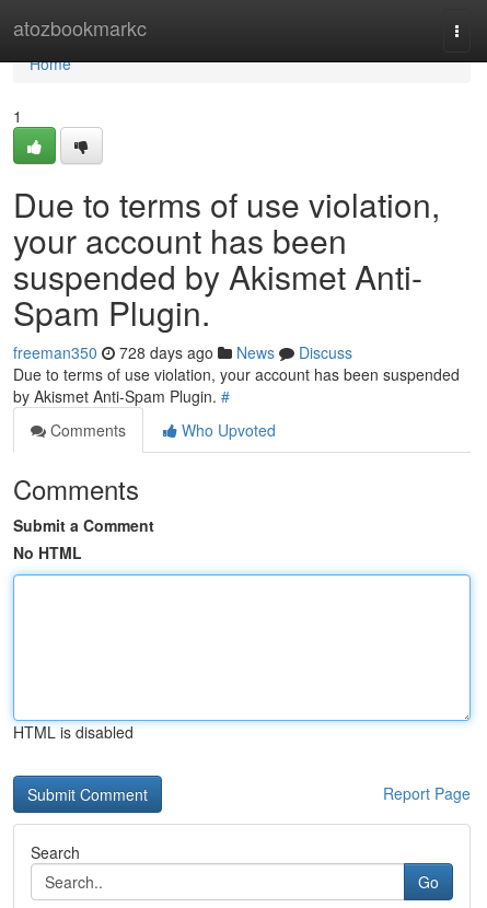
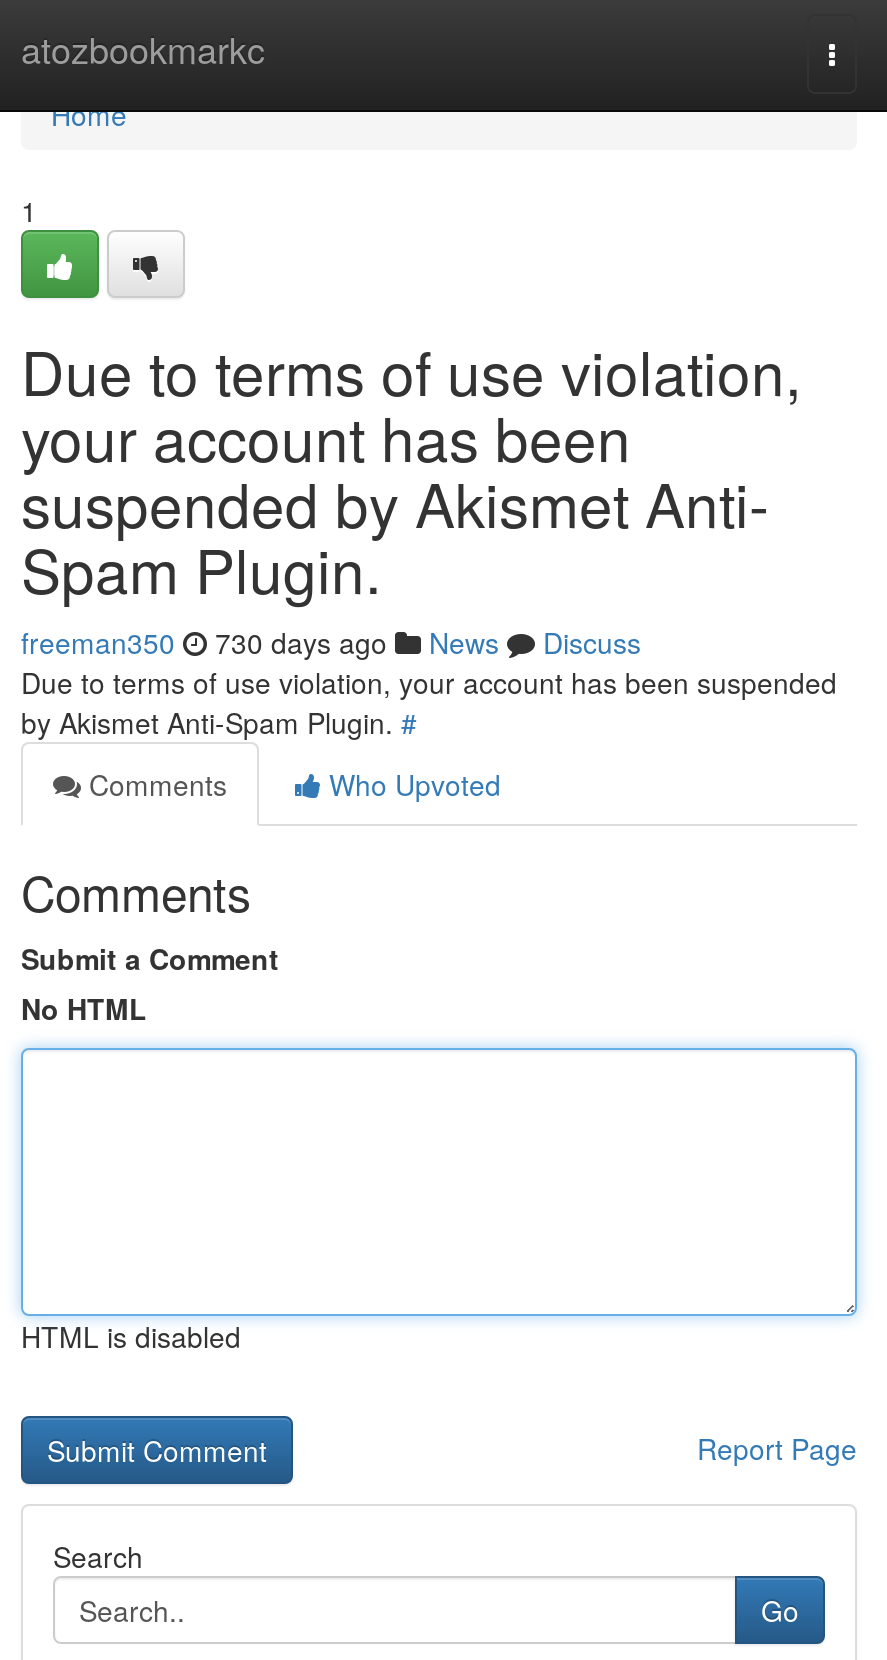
- freeman350 728 days ago News Discuss
+ freeman350 730 days ago News Discuss
